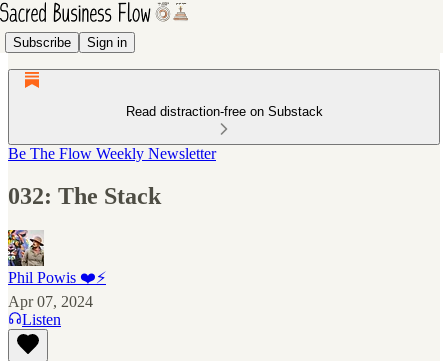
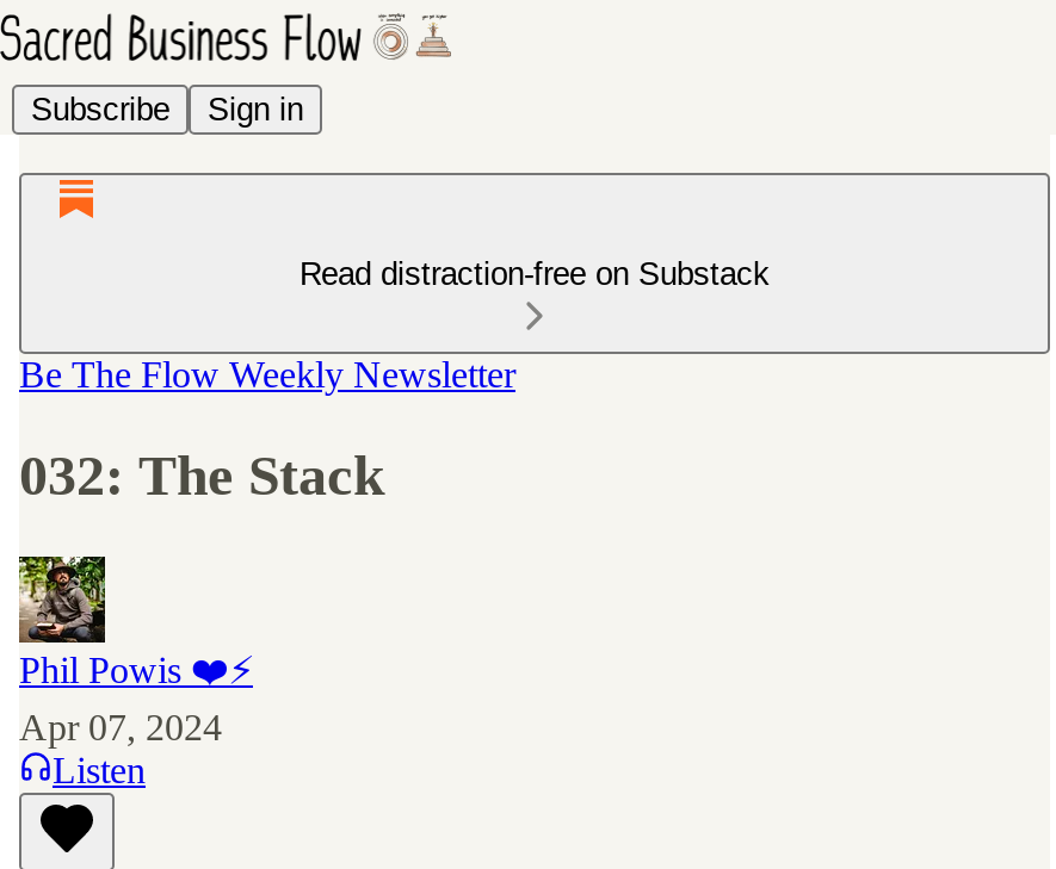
- [image]
+ [image]
